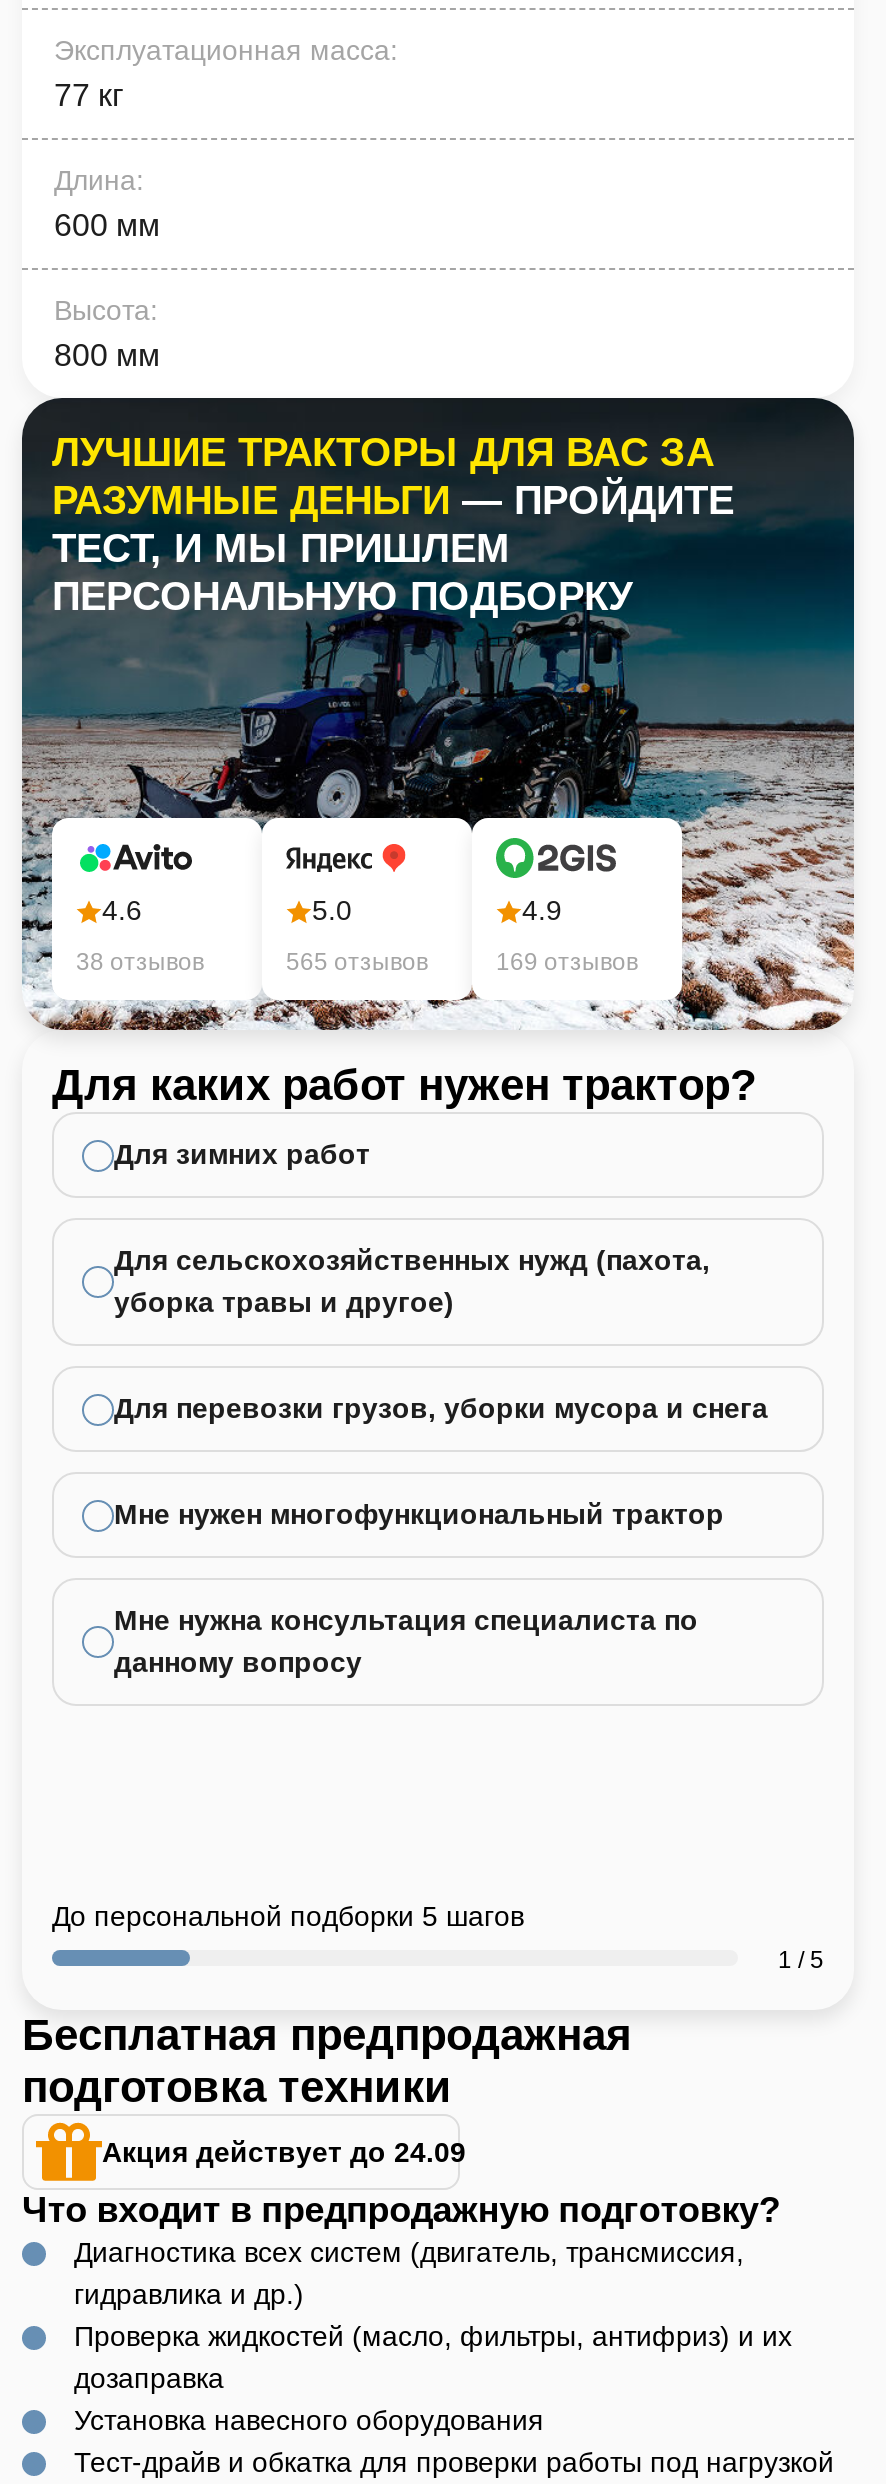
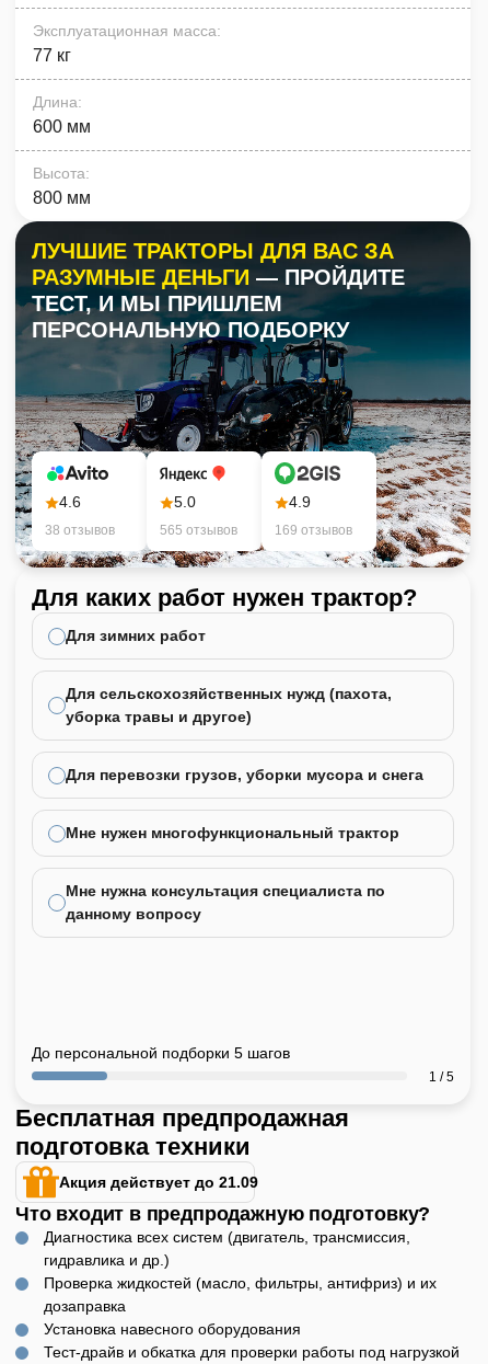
- Акция действует до 24.09
+ Акция действует до 21.09
